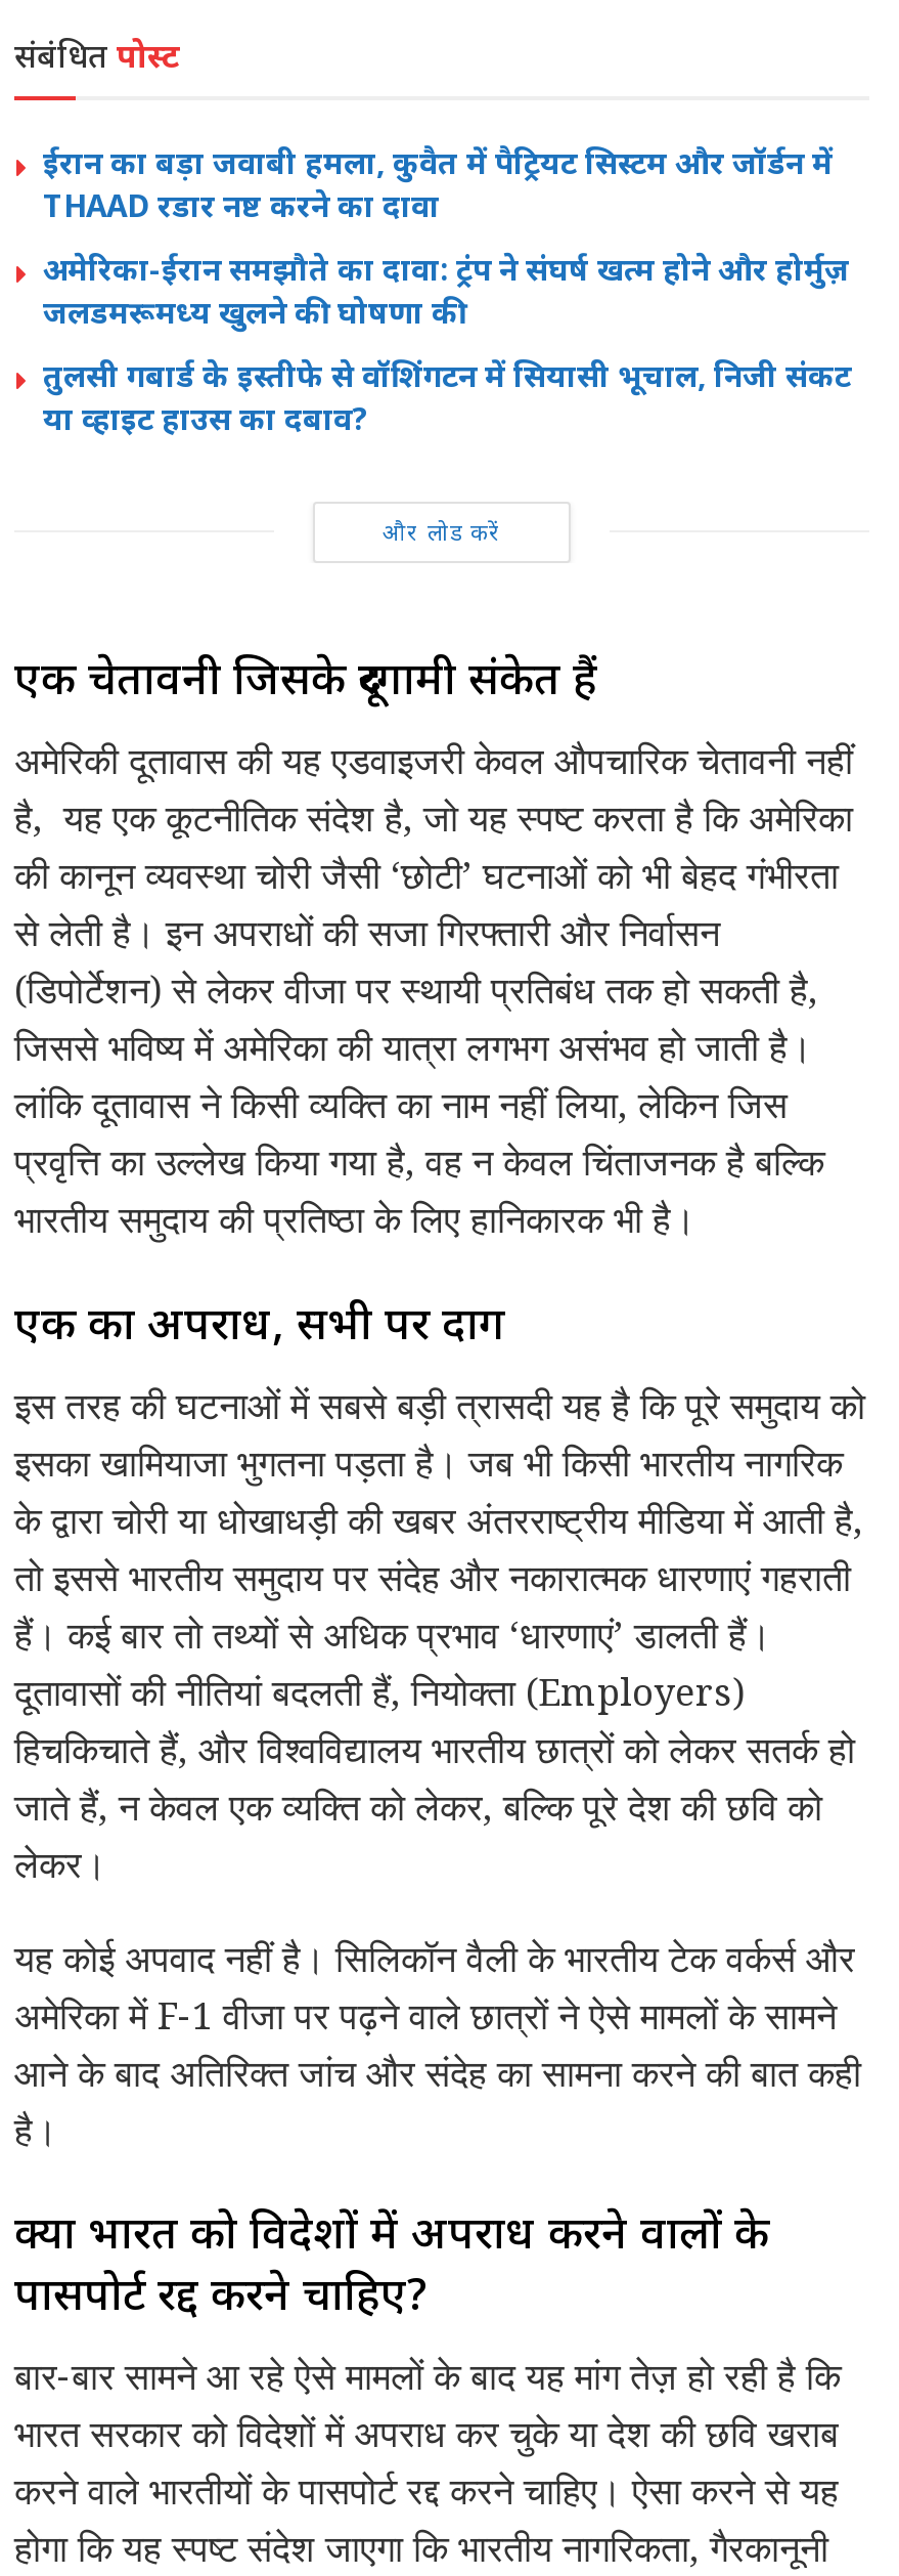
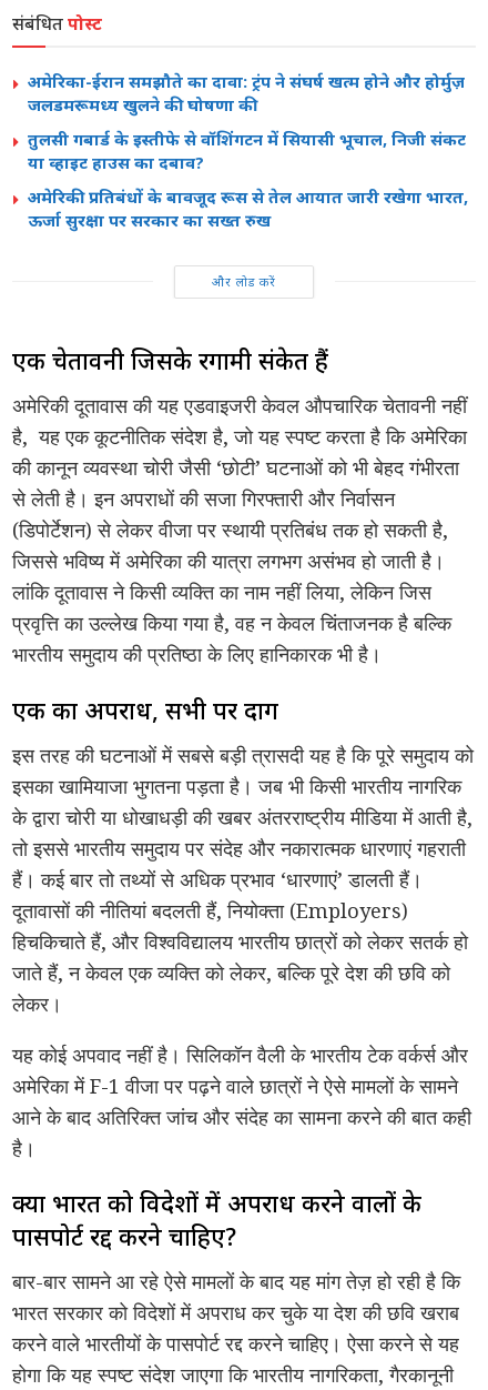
- ईरान का बड़ा जवाबी हमला, कुवैत में पैट्रियट सिस्टम और जॉर्डन में
- THAAD रडार नष्ट करने का दावा

moved up: अमेरिका-ईरान समझौते का दावा: ट्रंप ने संघर्ष खत्म होने और होर्मुज़ | जलडमरूमध्य खुलने की घोषणा की | तुलसी गबार्ड के इस्तीफे से वॉशिंगटन में सियासी भूचाल, निजी संकट | या व्हाइट हाउस का दबाव?

+ अमेरिकी प्रतिबंधों के बावजूद रूस से तेल आयात जारी रखेगा भारत,
+ ऊर्जा सुरक्षा पर सरकार का सख्त रुख
